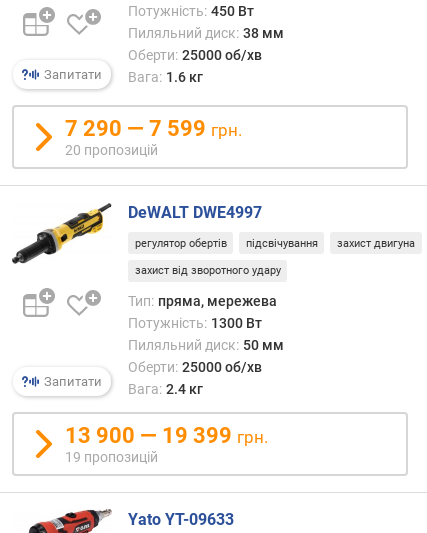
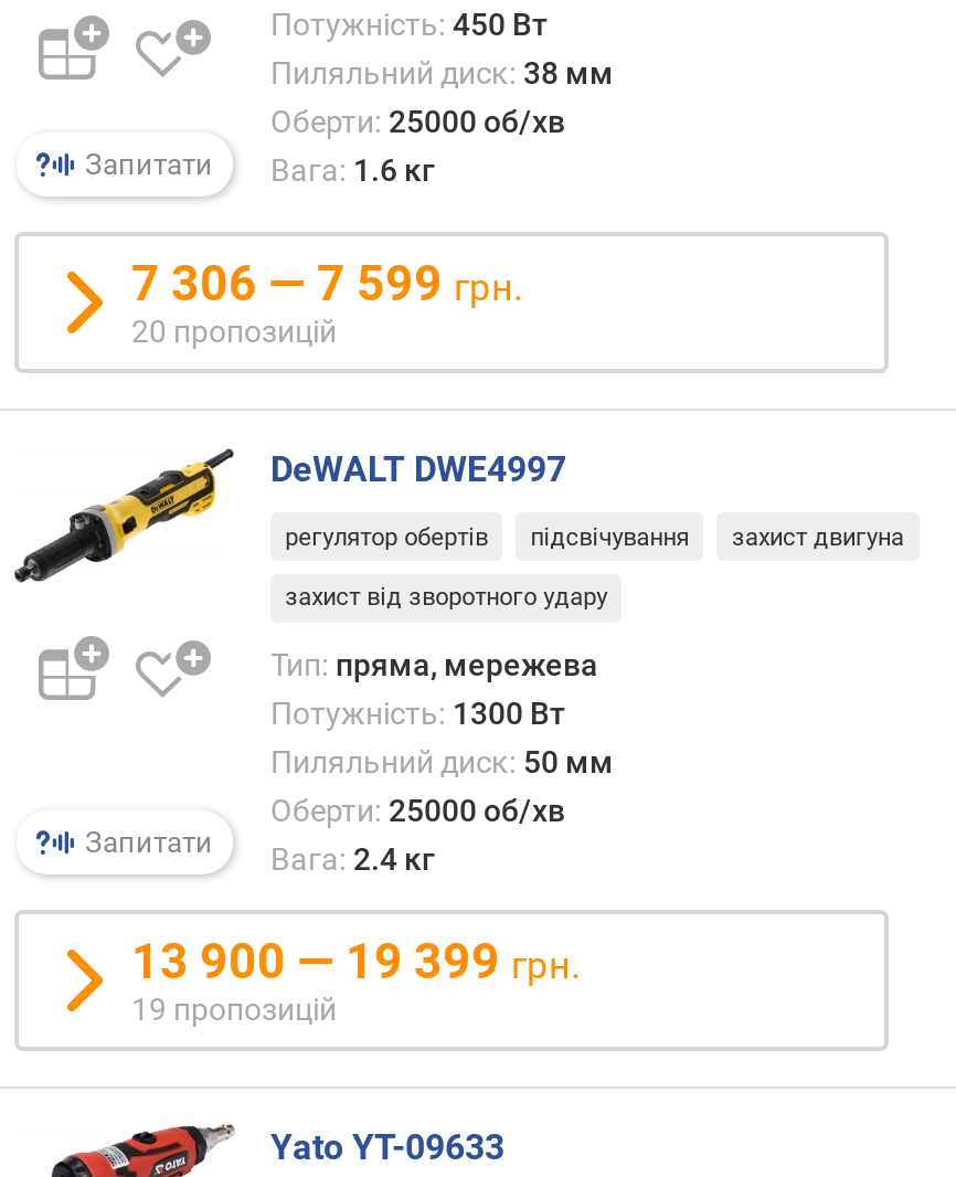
- 7 290 — 7 599 грн.
+ 7 306 — 7 599 грн.
